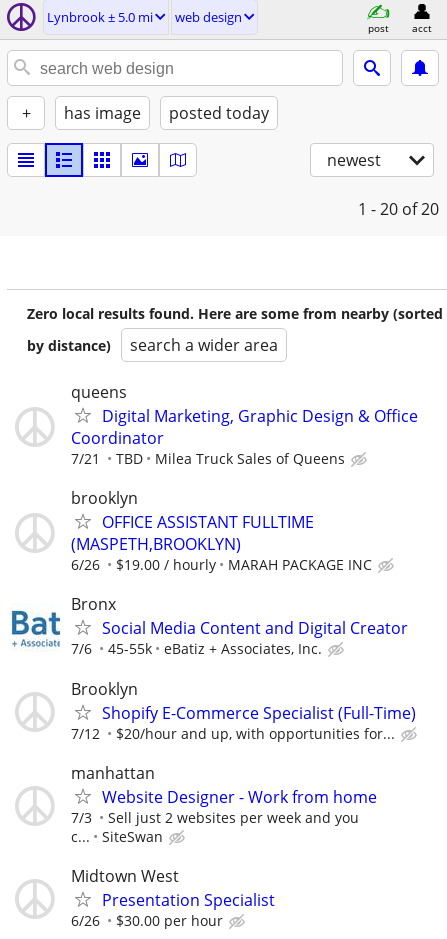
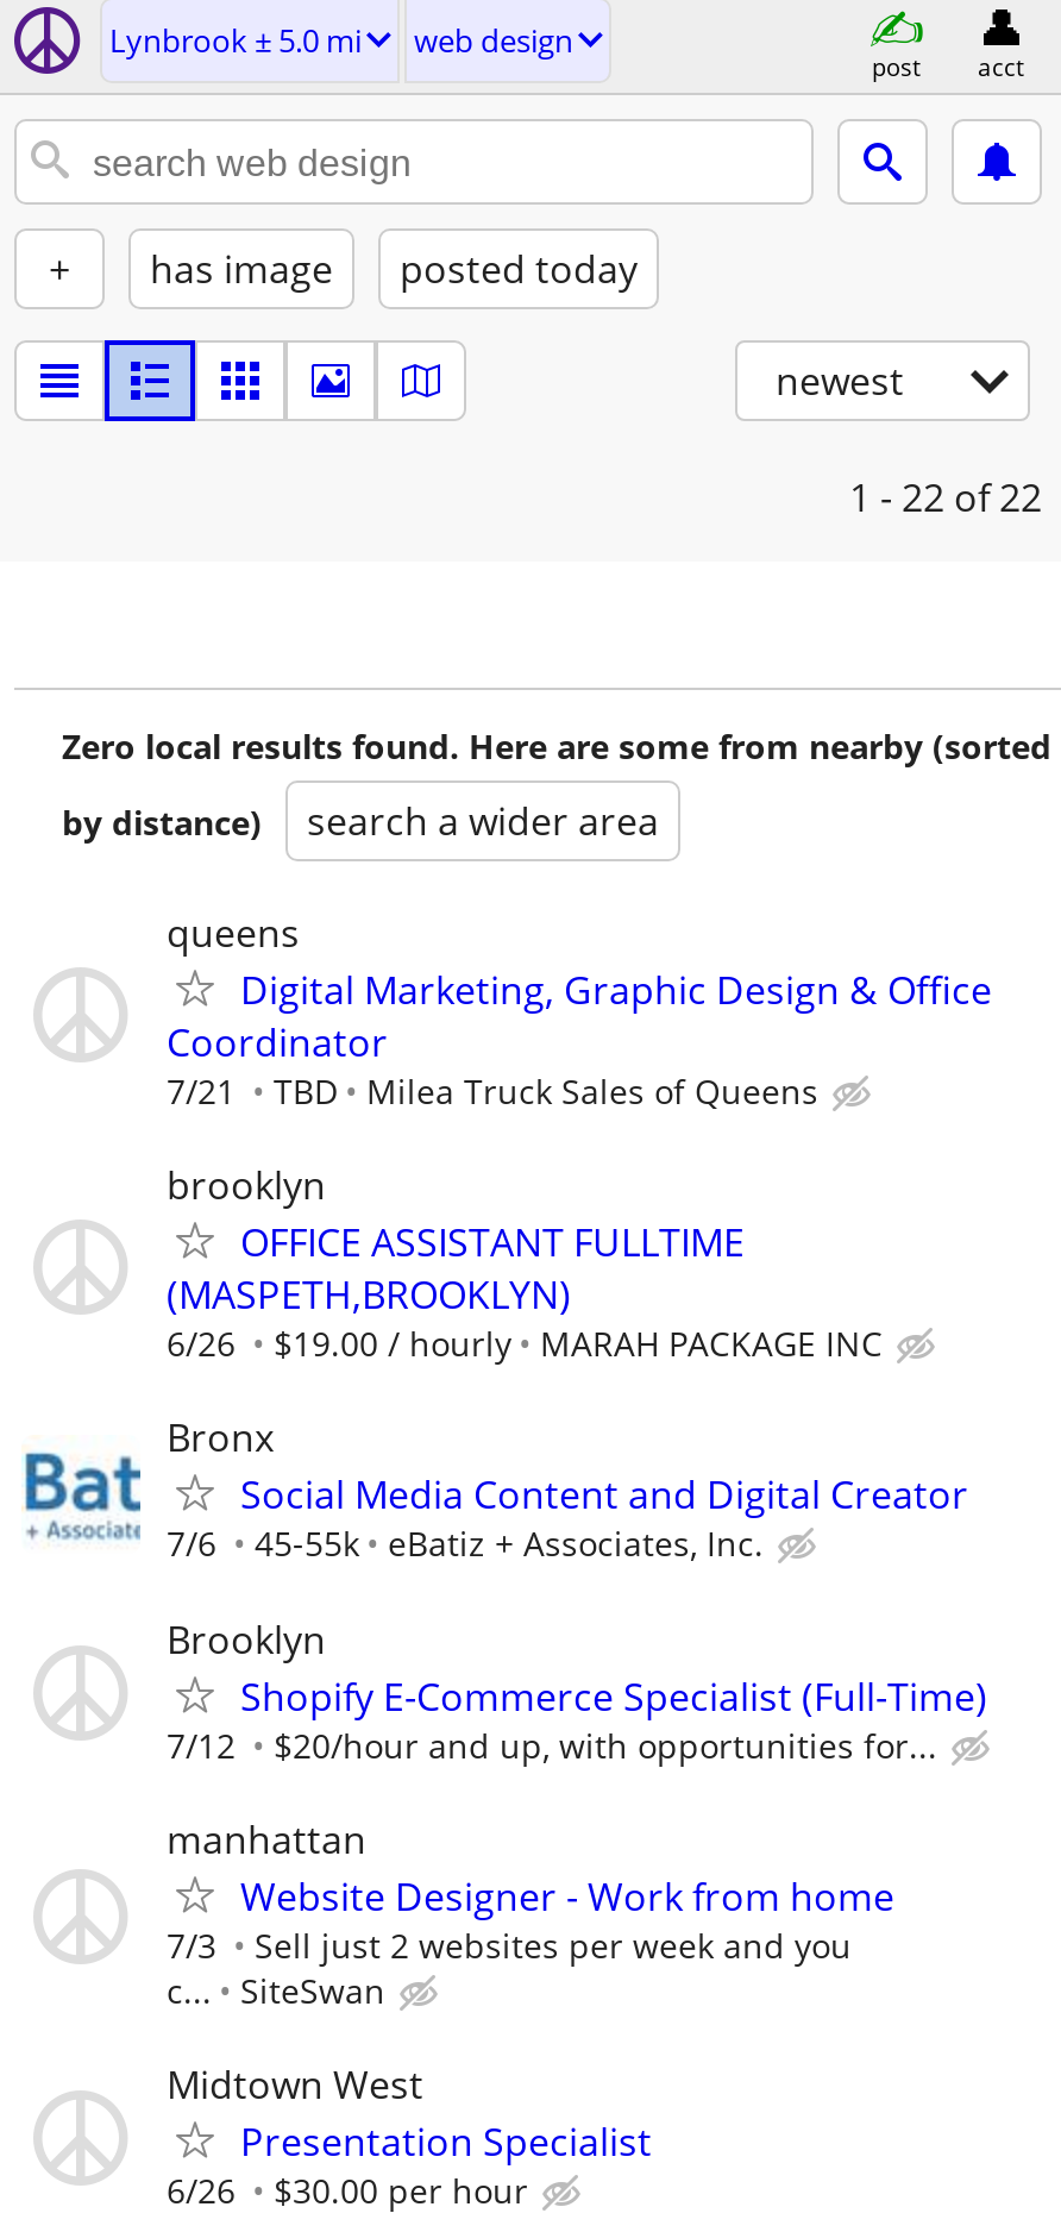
- 1 - 20 of 20
+ 1 - 22 of 22
